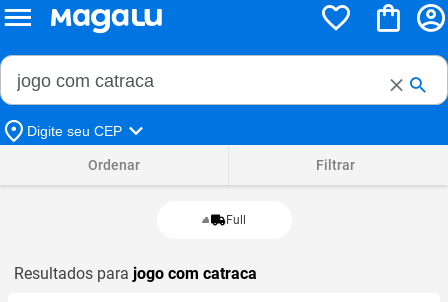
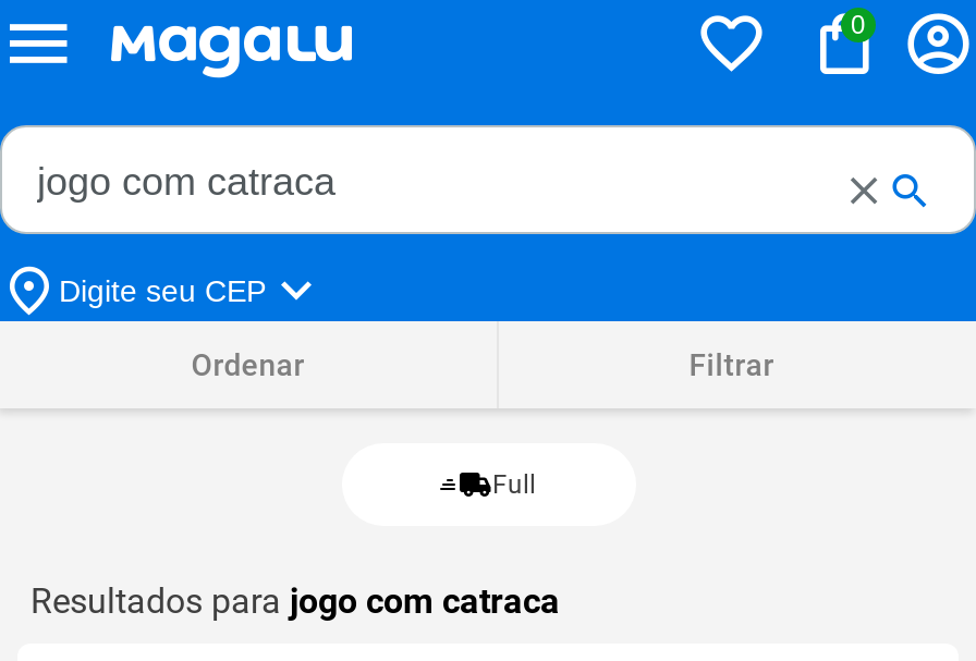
+ 0
